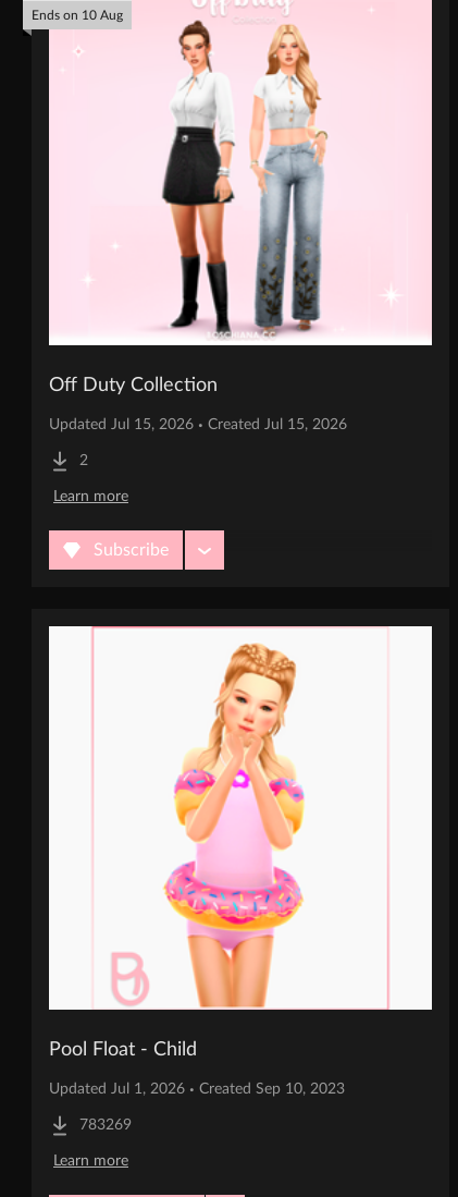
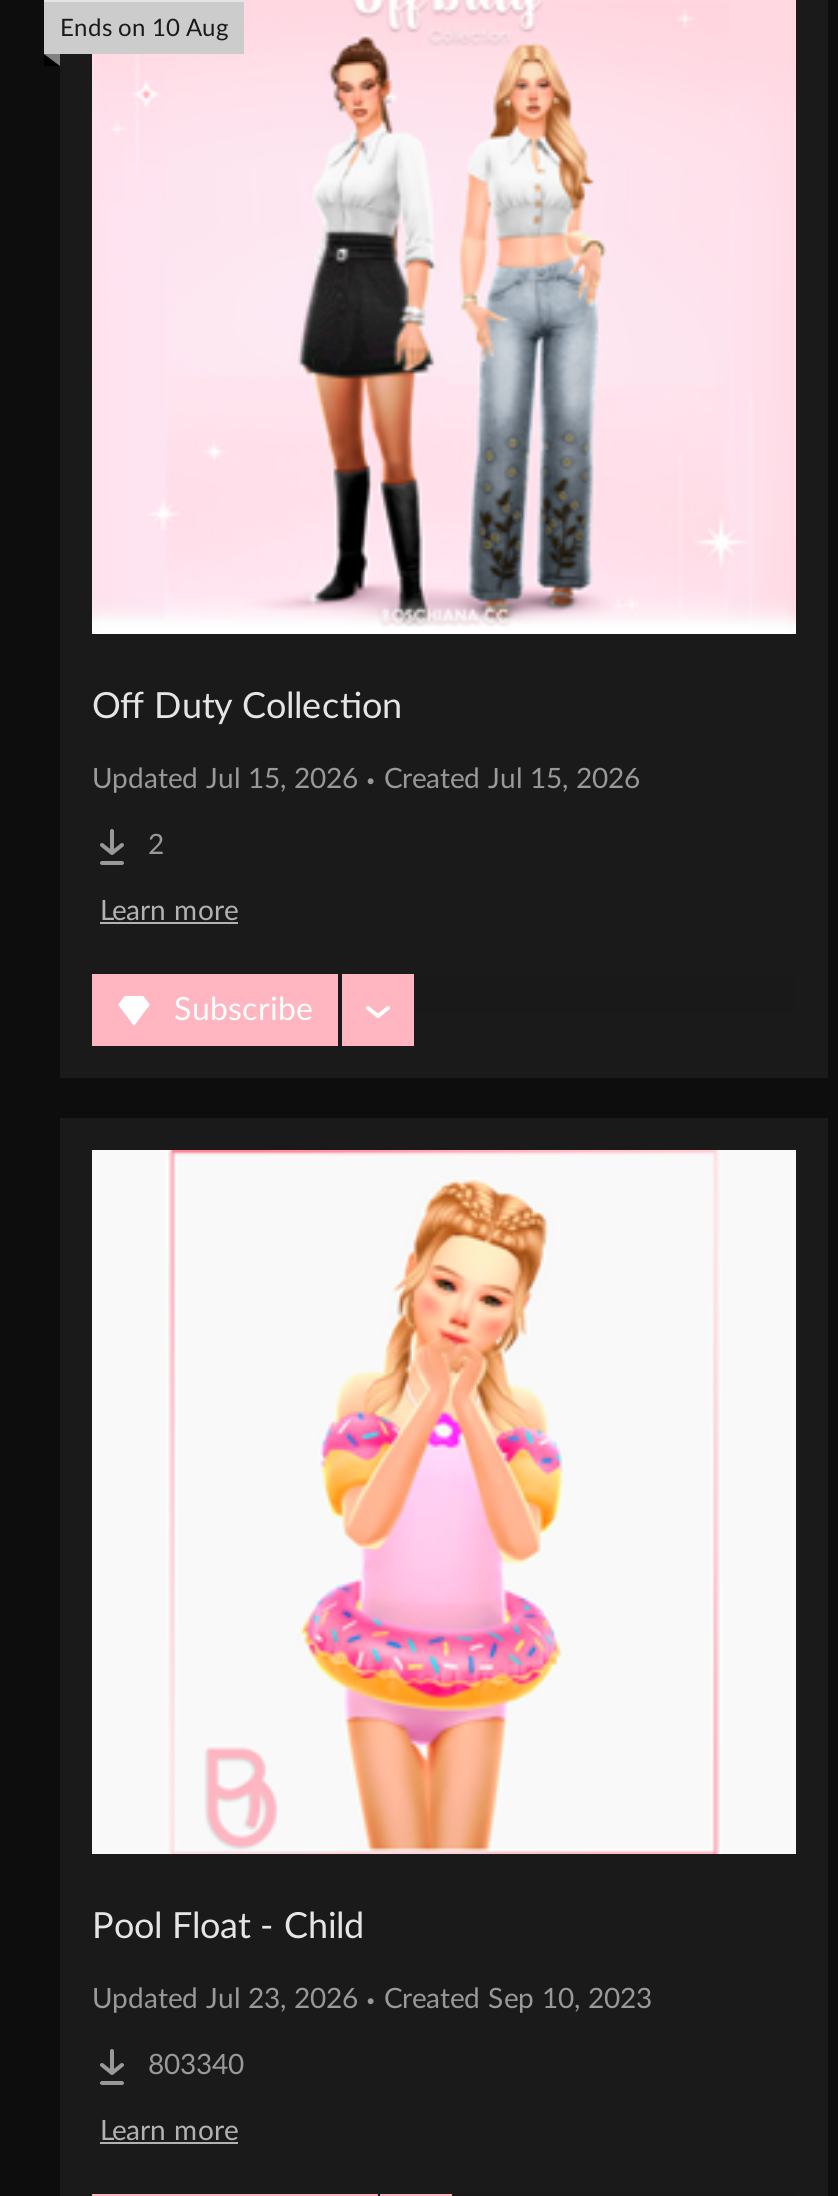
- Updated Jul 1, 2026 • Created Sep 10, 2023
+ Updated Jul 23, 2026 • Created Sep 10, 2023

- 783269
+ 803340
